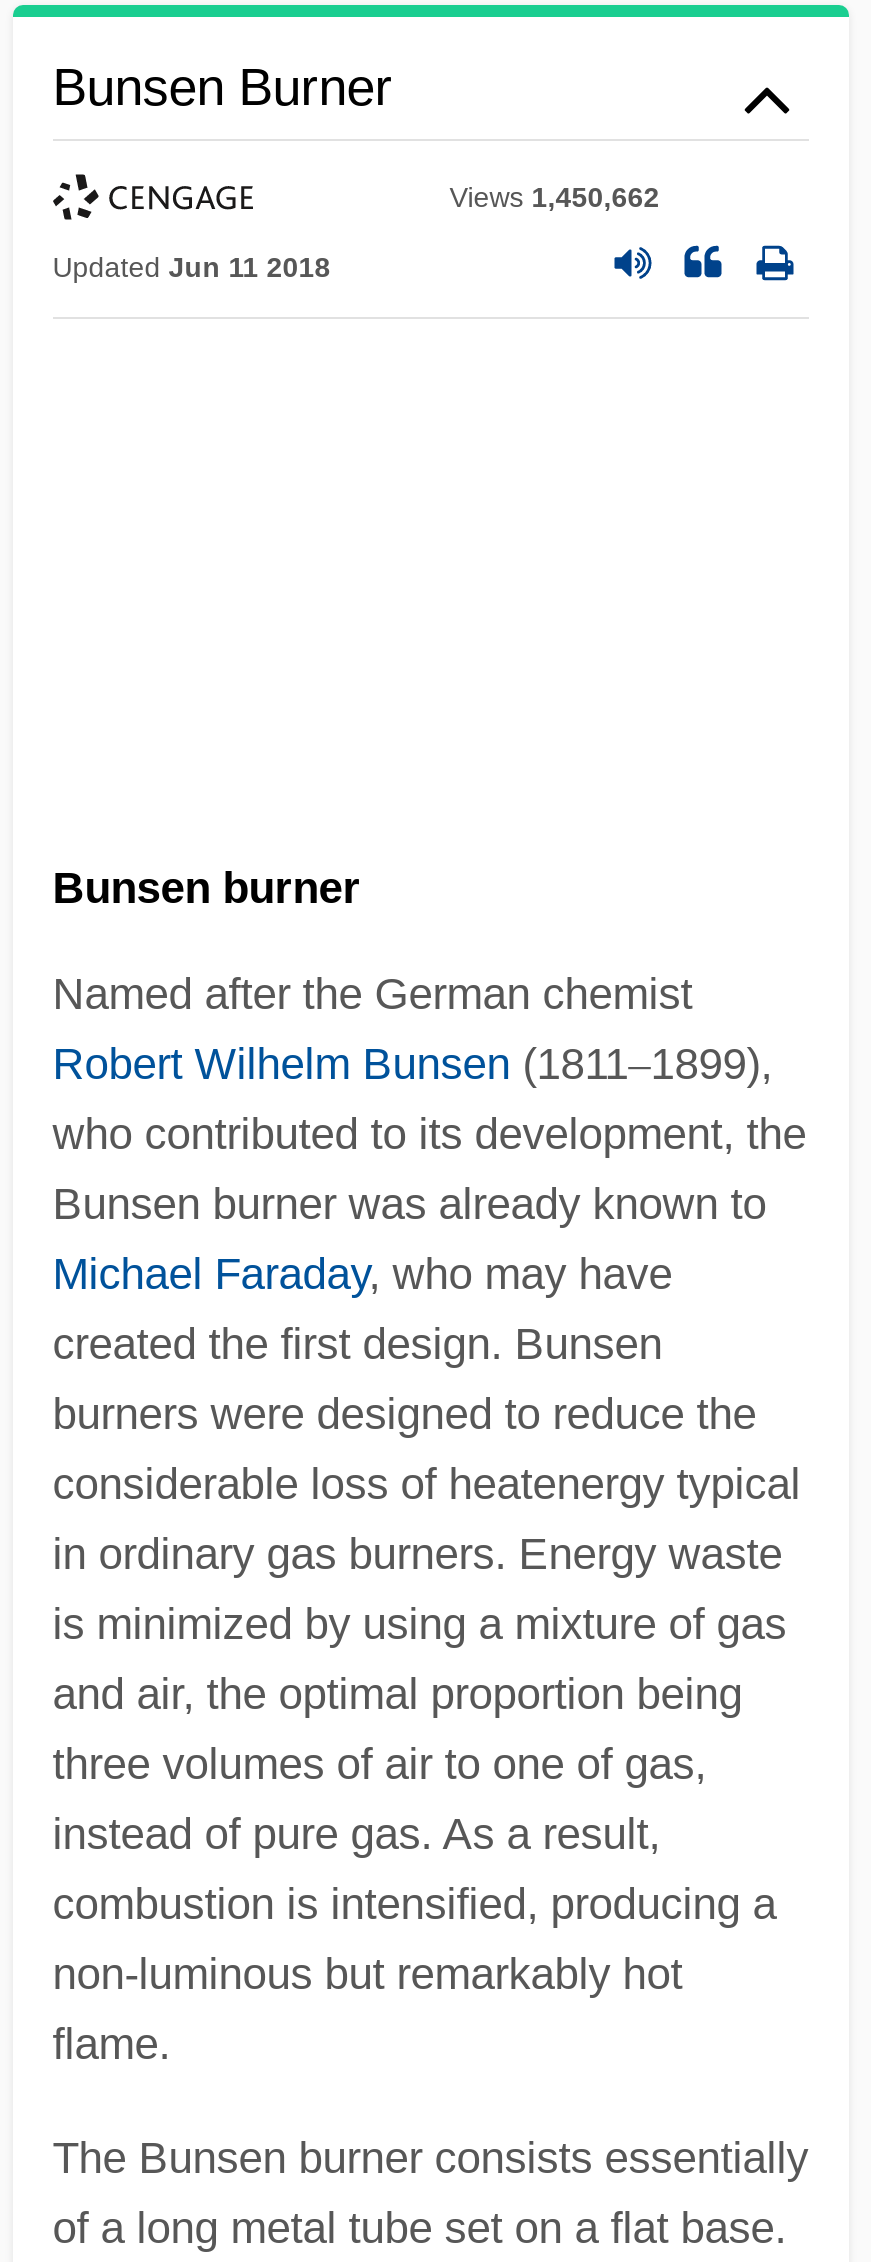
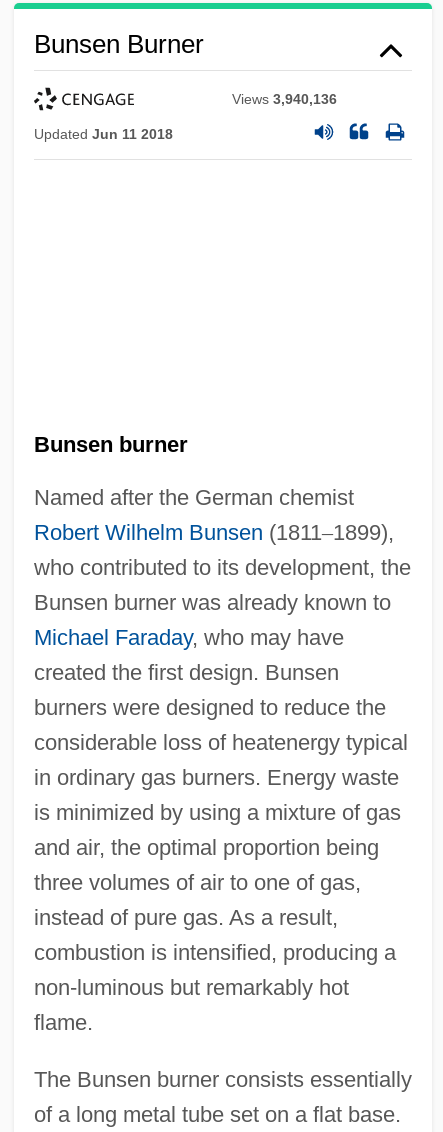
- Views 1,450,662
+ Views 3,940,136
